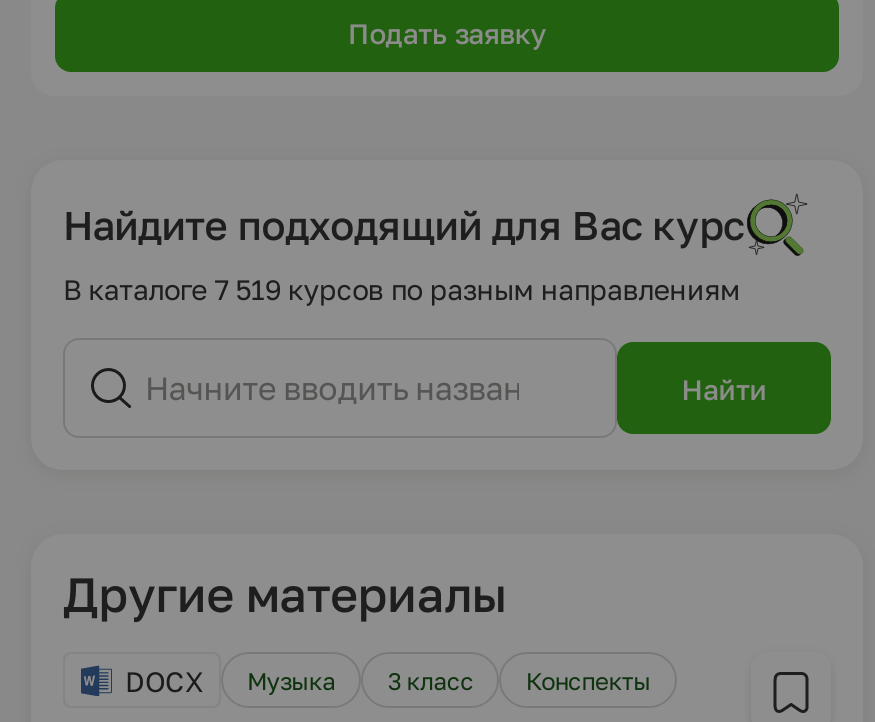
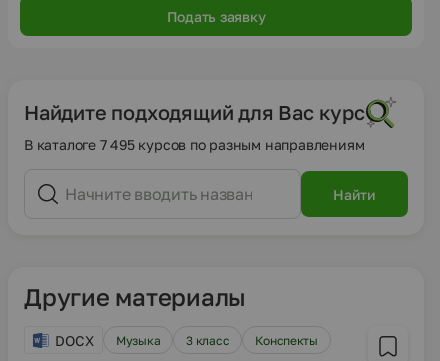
- В каталоге 7 519 курсов по разным направлениям
+ В каталоге 7 495 курсов по разным направлениям
